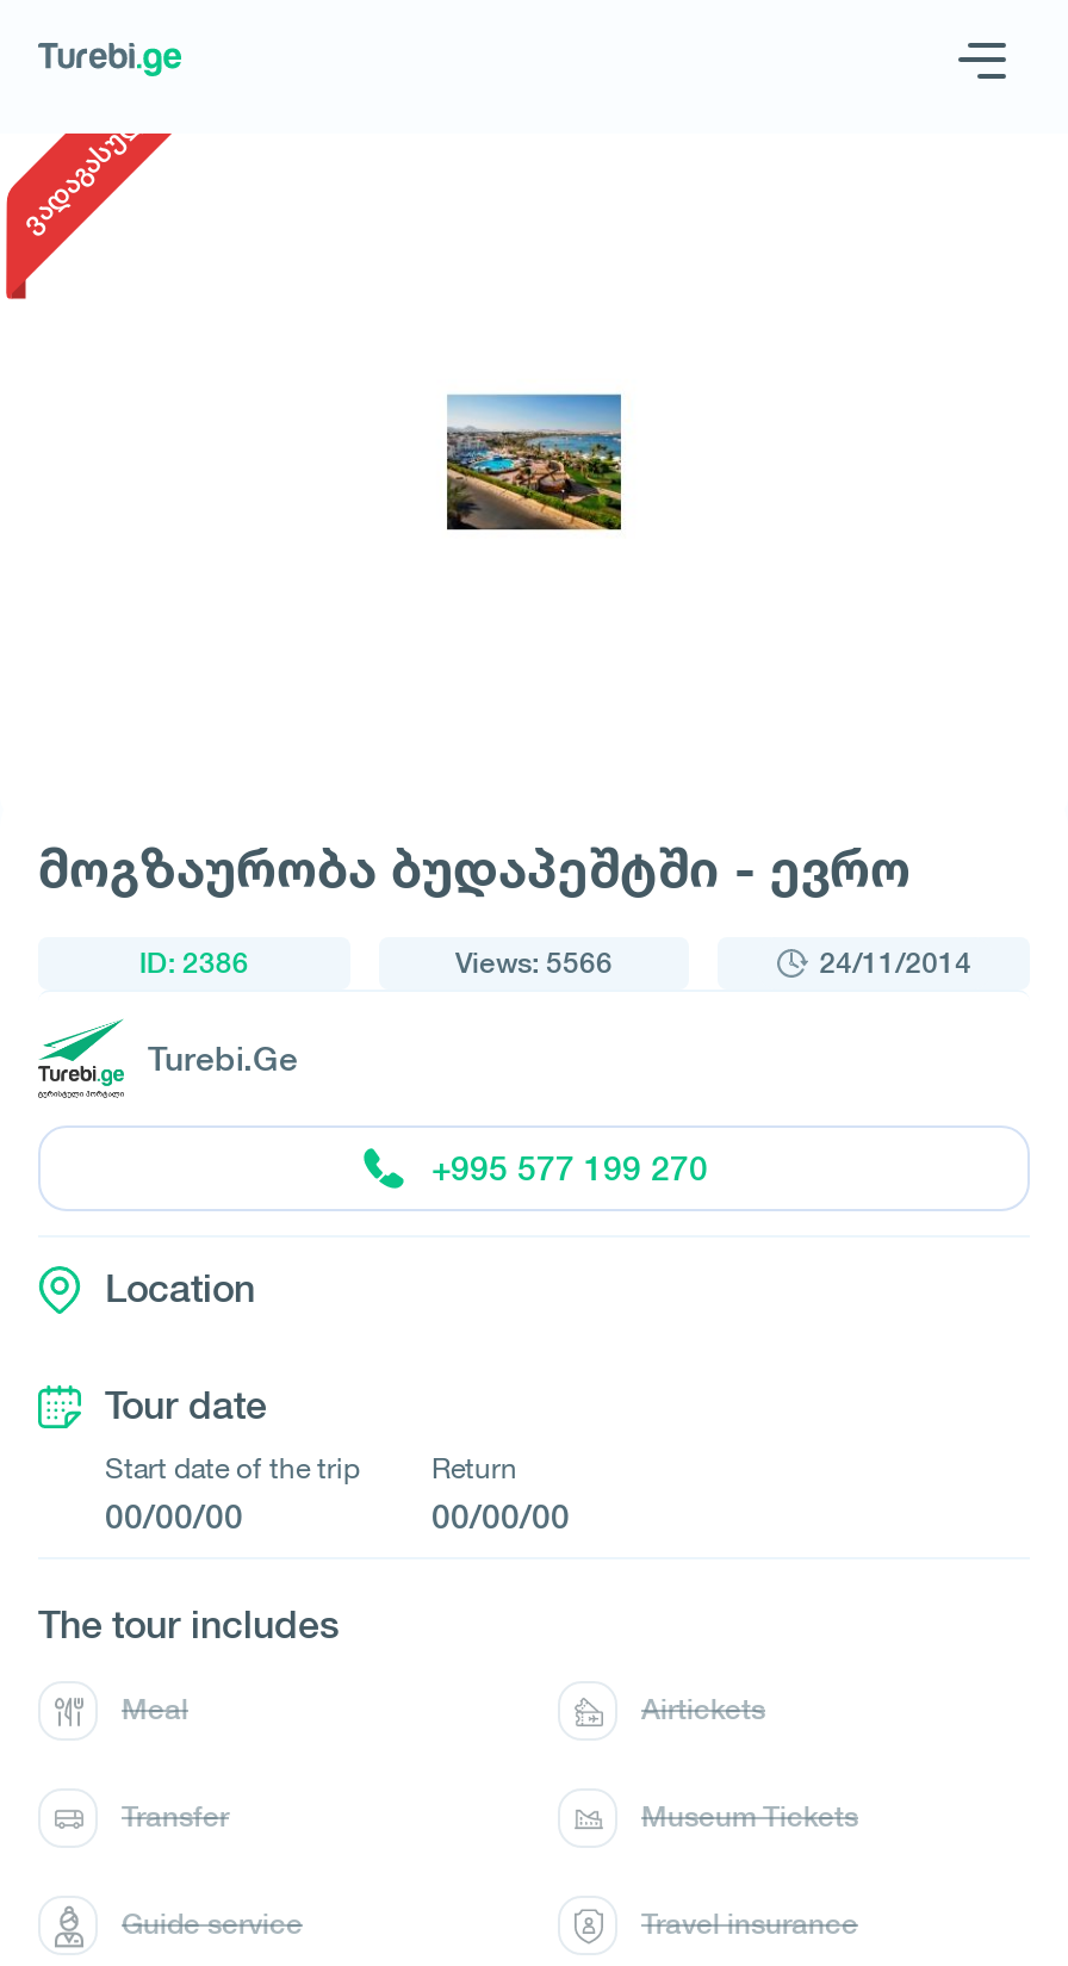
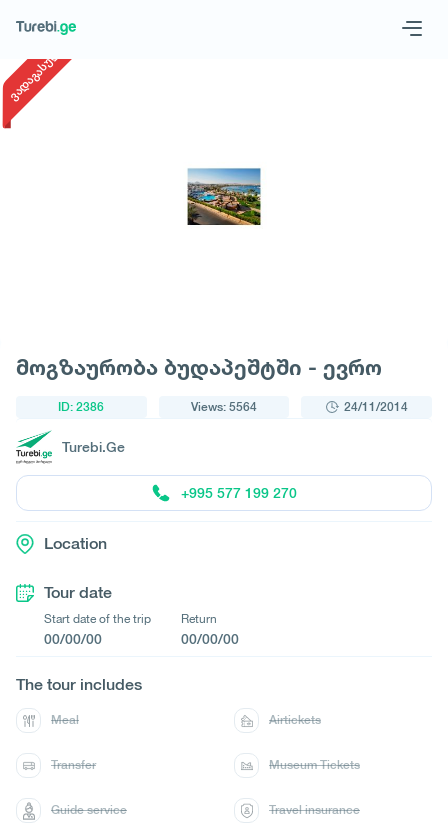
- Views: 5566
+ Views: 5564
